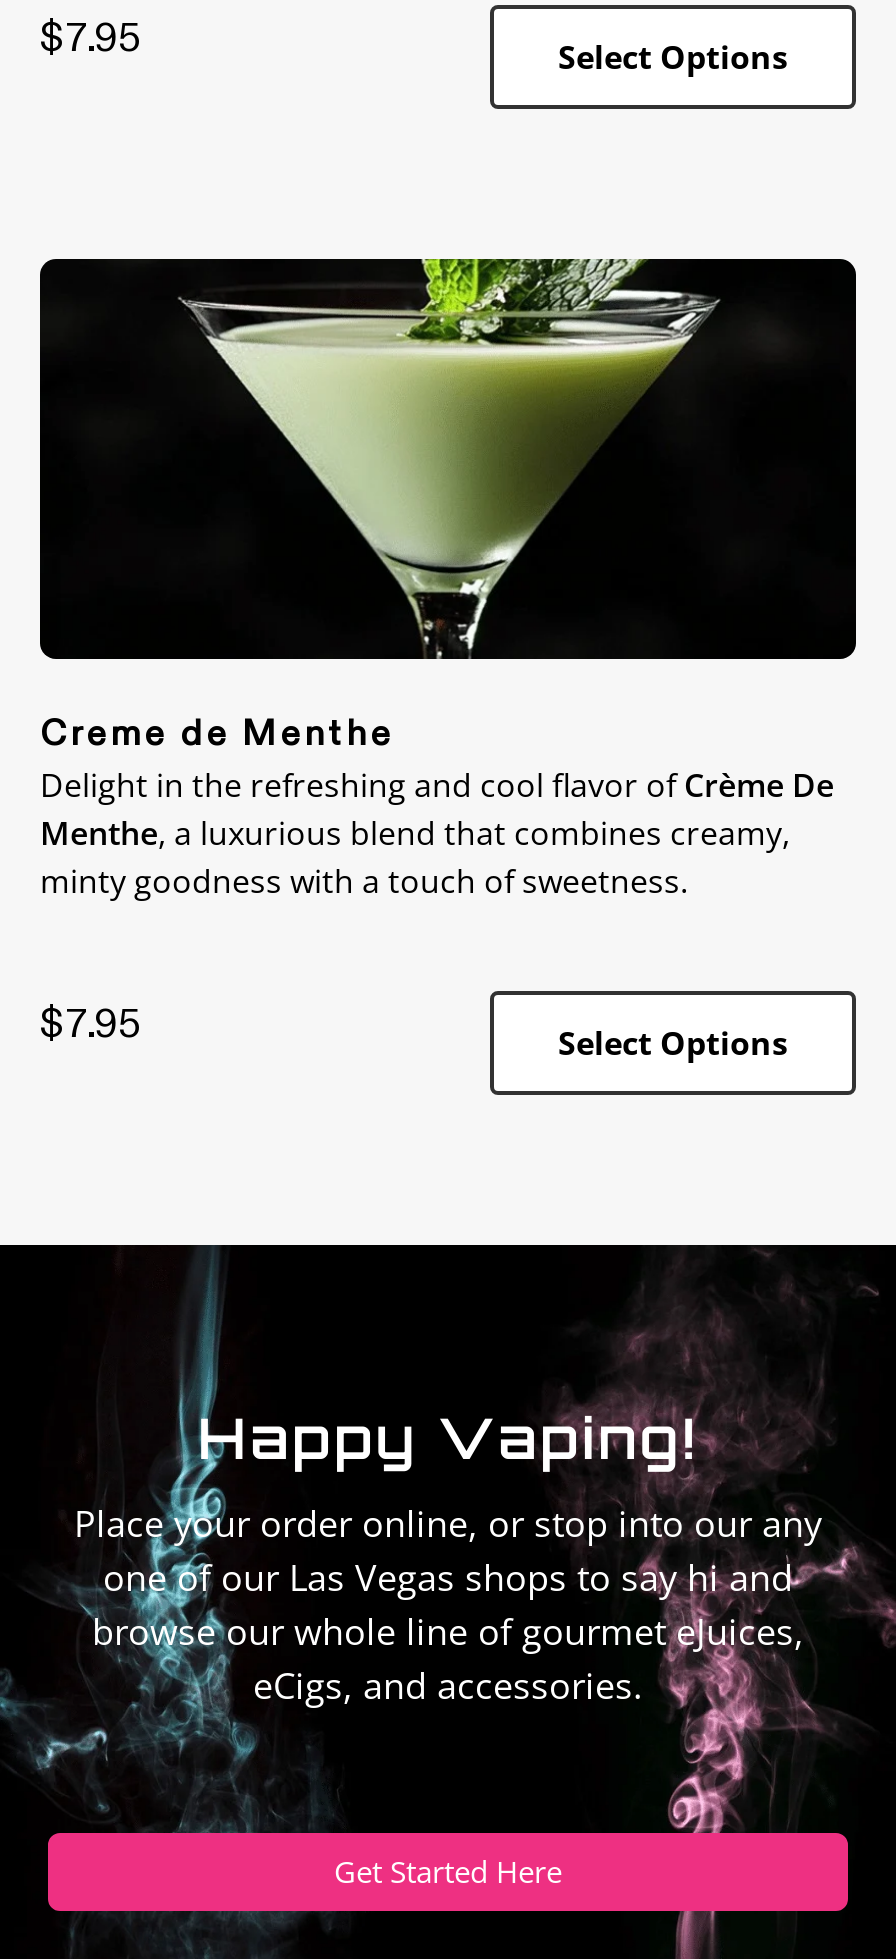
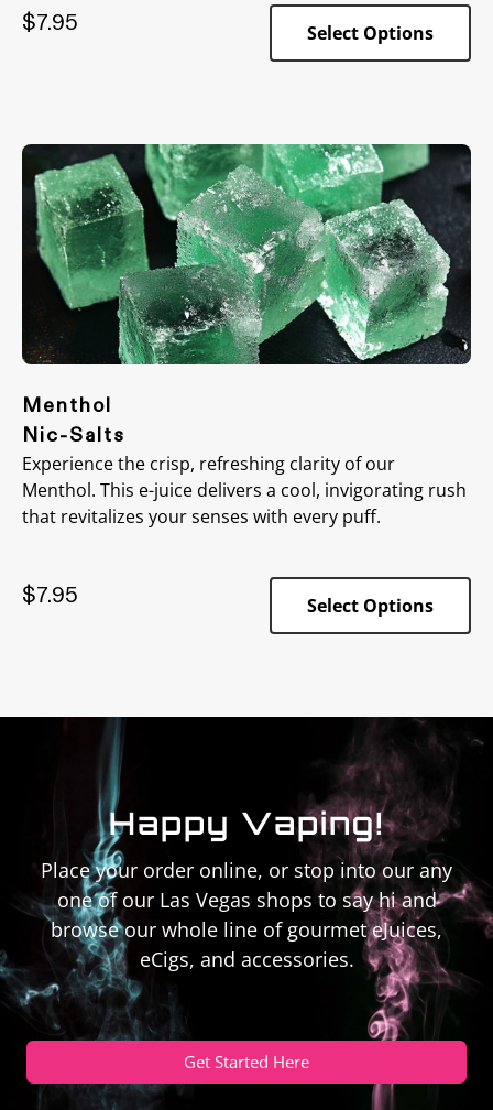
- [image]
- Creme de Menthe
- Delight in the refreshing and cool flavor of Crème De
- Menthe, a luxurious blend that combines creamy,
- minty goodness with a touch of sweetness.
+ [image]
+ Menthol
+ Nic-Salts
+ Experience the crisp, refreshing clarity of our
+ Menthol. This e-juice delivers a cool, invigorating rush
+ that revitalizes your senses with every puff.
